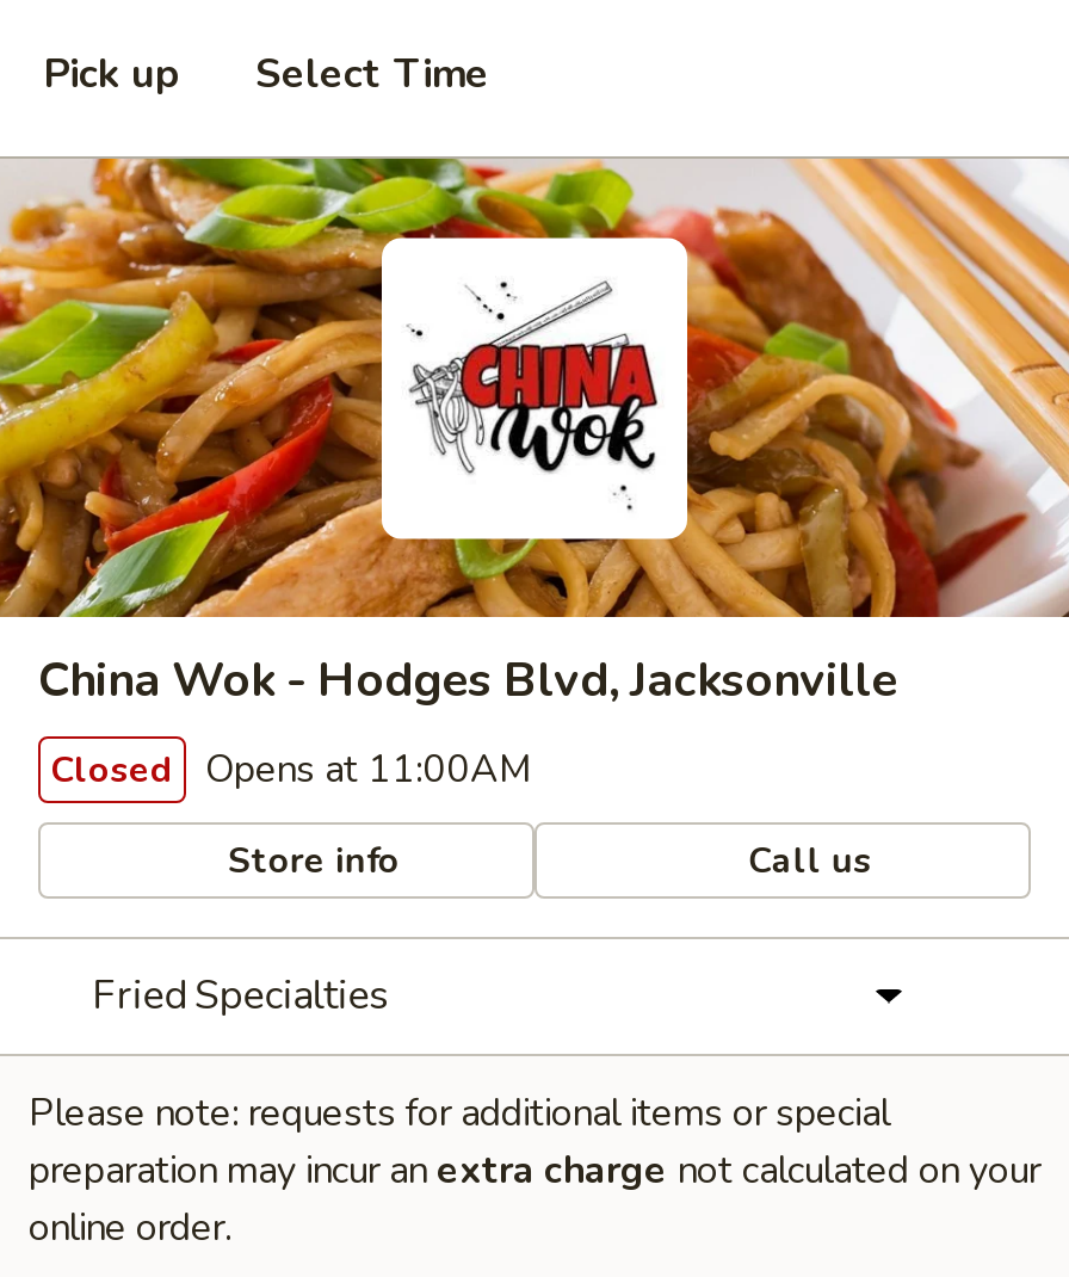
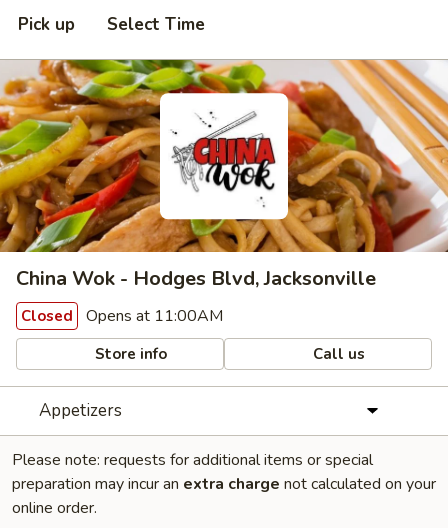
- Fried Specialties
+ Appetizers
